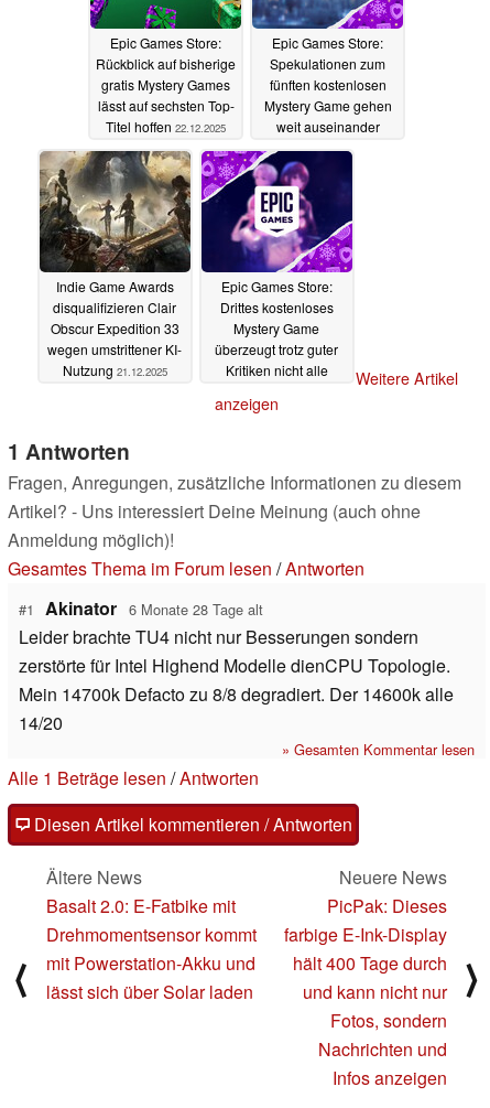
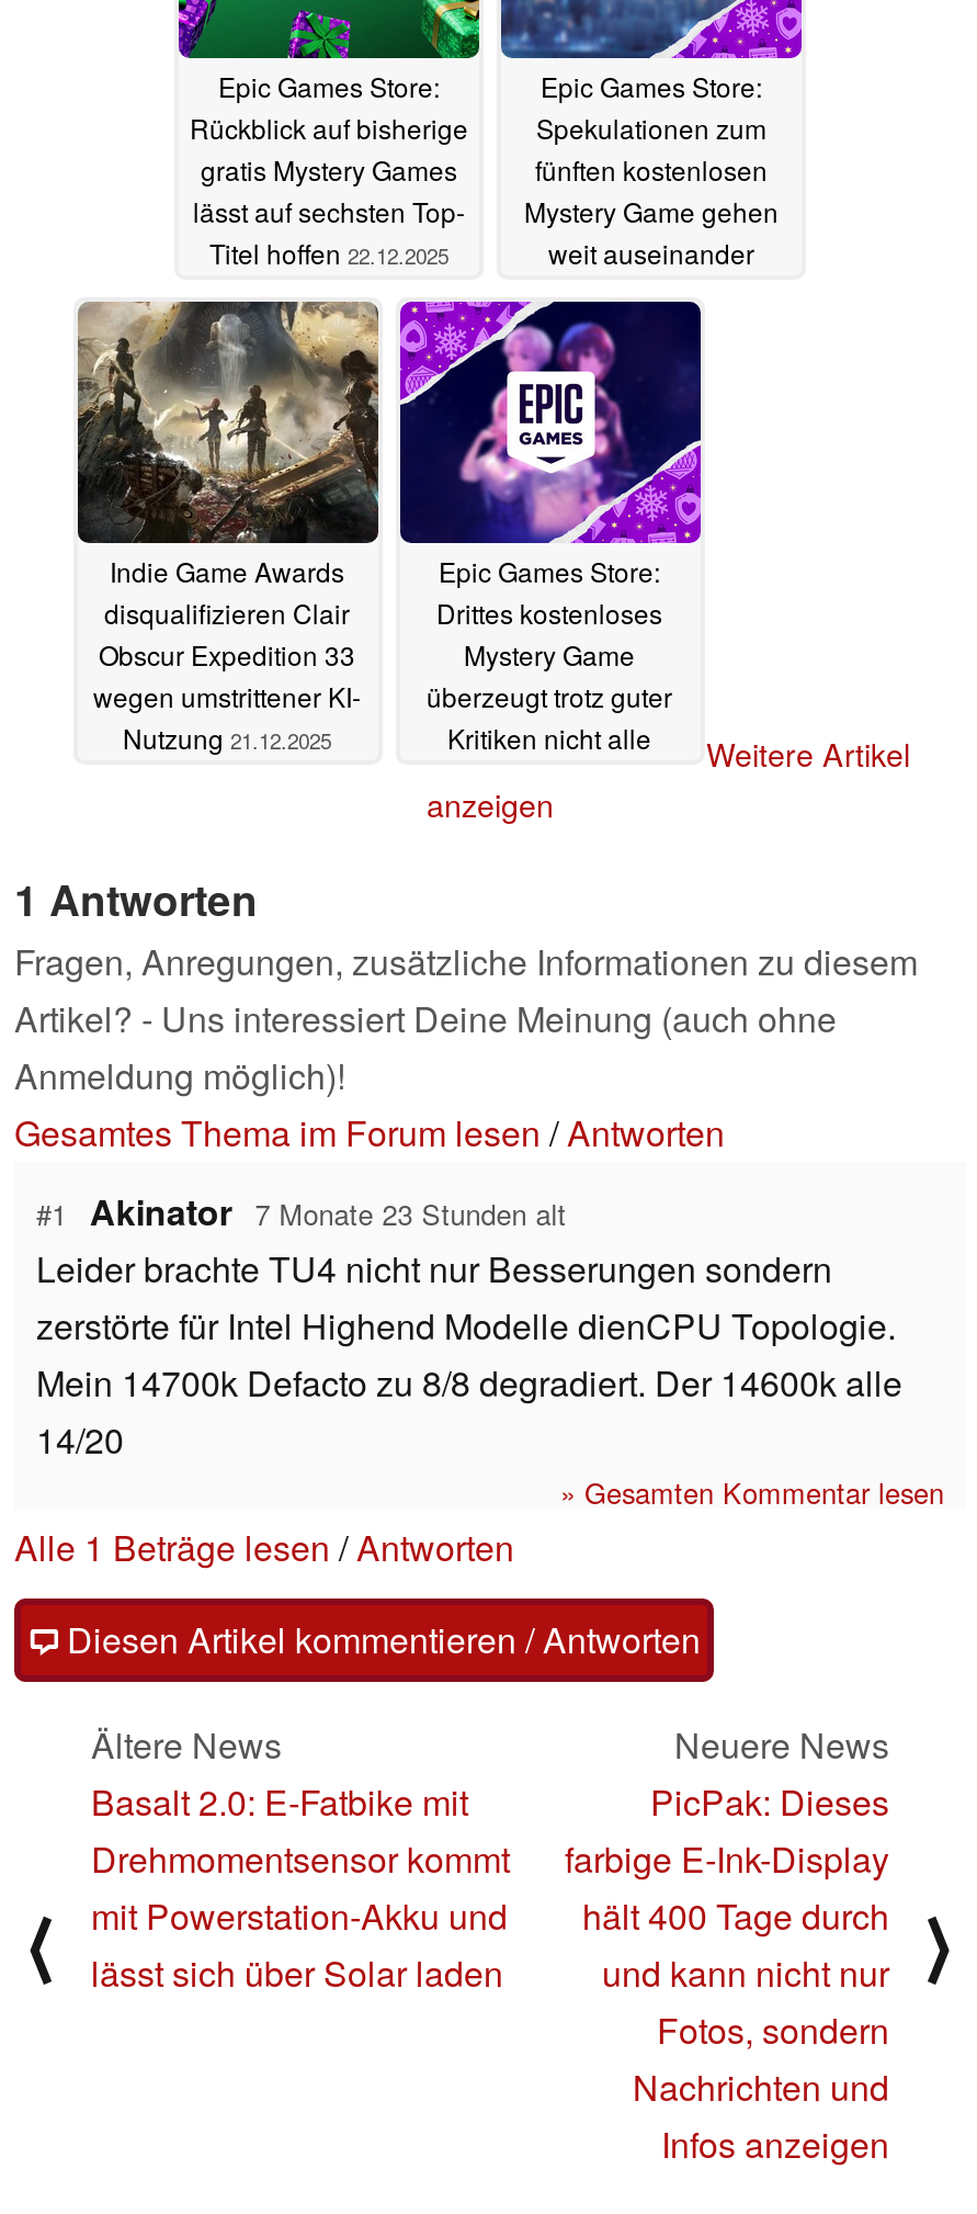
- #1 Akinator 6 Monate 28 Tage alt
+ #1 Akinator 7 Monate 23 Stunden alt
